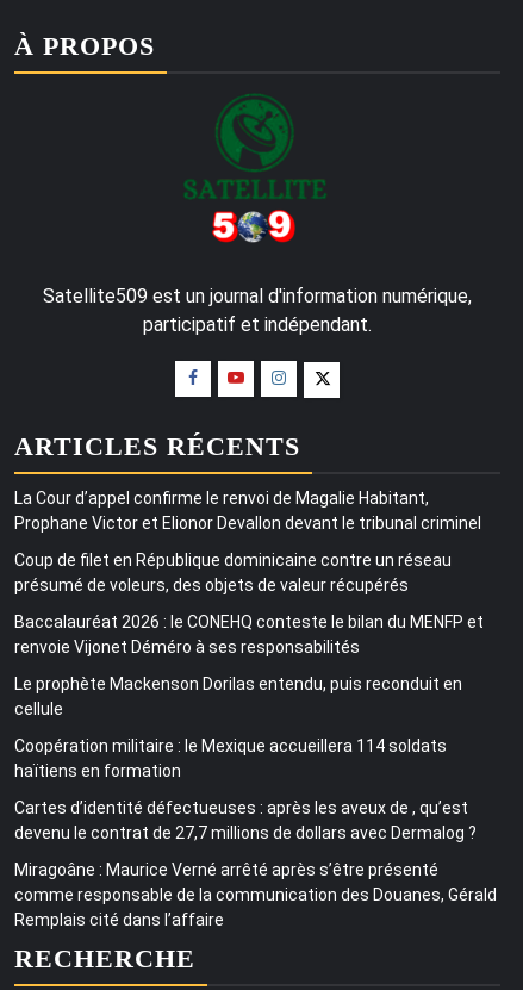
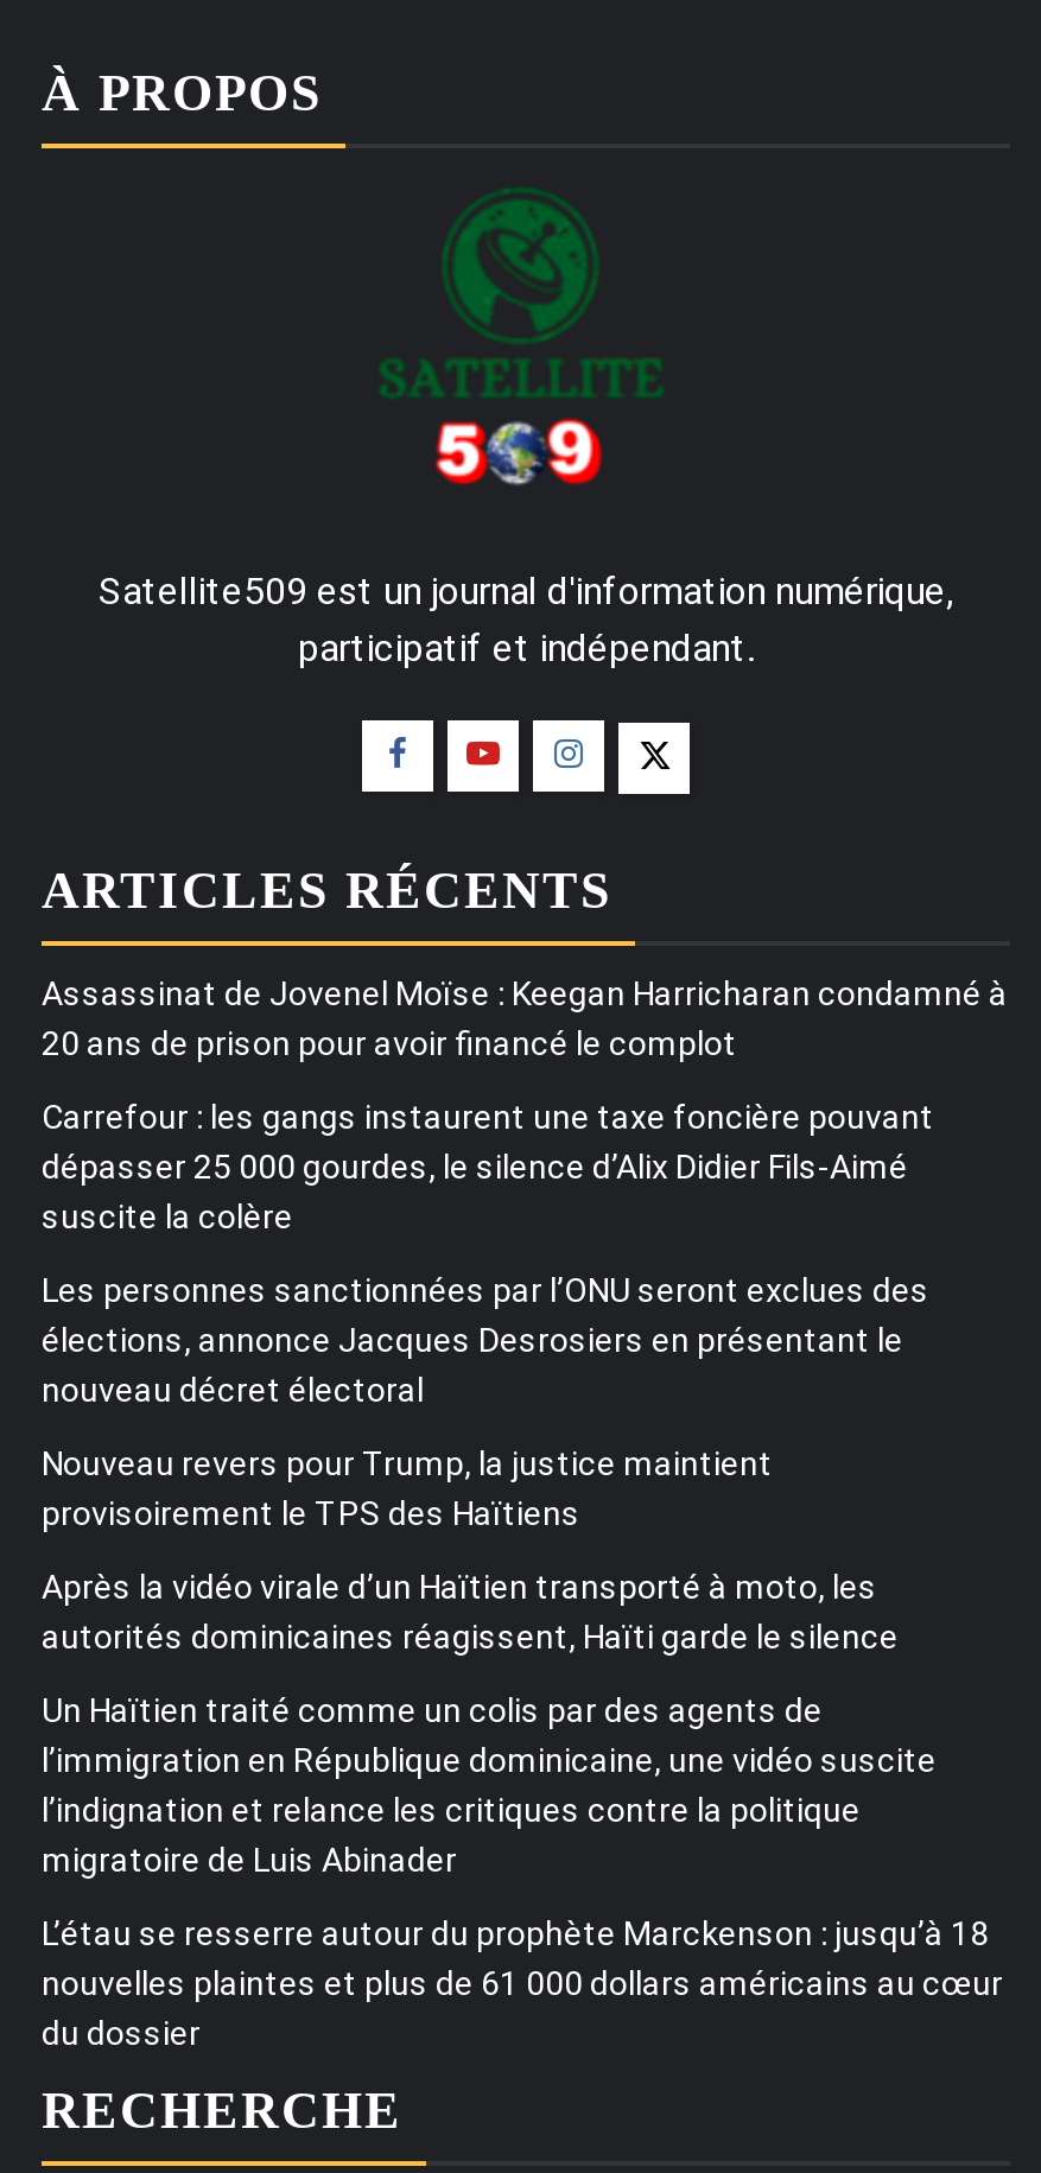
- La Cour d’appel confirme le renvoi de Magalie Habitant,
- Prophane Victor et Elionor Devallon devant le tribunal criminel
+ Assassinat de Jovenel Moïse : Keegan Harricharan condamné à
+ 20 ans de prison pour avoir financé le complot

- Coup de filet en République dominicaine contre un réseau
- présumé de voleurs, des objets de valeur récupérés
+ Carrefour : les gangs instaurent une taxe foncière pouvant
+ dépasser 25 000 gourdes, le silence d’Alix Didier Fils-Aimé
+ suscite la colère

- Baccalauréat 2026 : le CONEHQ conteste le bilan du MENFP et
- renvoie Vijonet Déméro à ses responsabilités
+ Les personnes sanctionnées par l’ONU seront exclues des
+ élections, annonce Jacques Desrosiers en présentant le
+ nouveau décret électoral

- Le prophète Mackenson Dorilas entendu, puis reconduit en
- cellule
+ Nouveau revers pour Trump, la justice maintient
+ provisoirement le TPS des Haïtiens

- Coopération militaire : le Mexique accueillera 114 soldats
- haïtiens en formation
+ Après la vidéo virale d’un Haïtien transporté à moto, les
+ autorités dominicaines réagissent, Haïti garde le silence

- Cartes d’identité défectueuses : après les aveux de , qu’est
- devenu le contrat de 27,7 millions de dollars avec Dermalog ?
+ Un Haïtien traité comme un colis par des agents de
+ l’immigration en République dominicaine, une vidéo suscite
+ l’indignation et relance les critiques contre la politique
+ migratoire de Luis Abinader

- Miragoâne : Maurice Verné arrêté après s’être présenté
- comme responsable de la communication des Douanes, Gérald
- Remplais cité dans l’affaire
+ L’étau se resserre autour du prophète Marckenson : jusqu’à 18
+ nouvelles plaintes et plus de 61 000 dollars américains au cœur
+ du dossier
